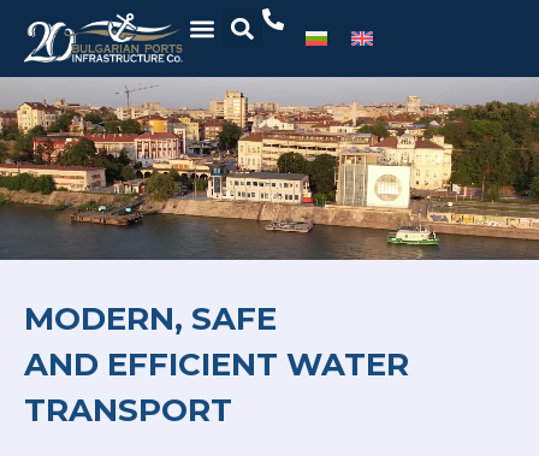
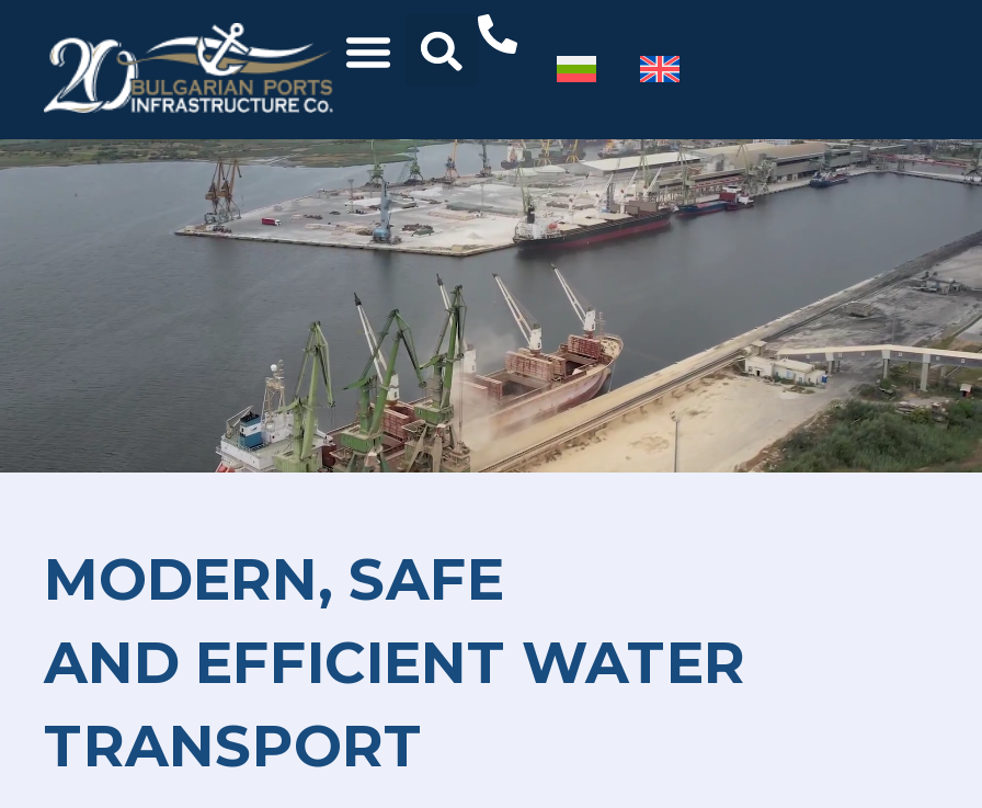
- [image]
+ [image]
